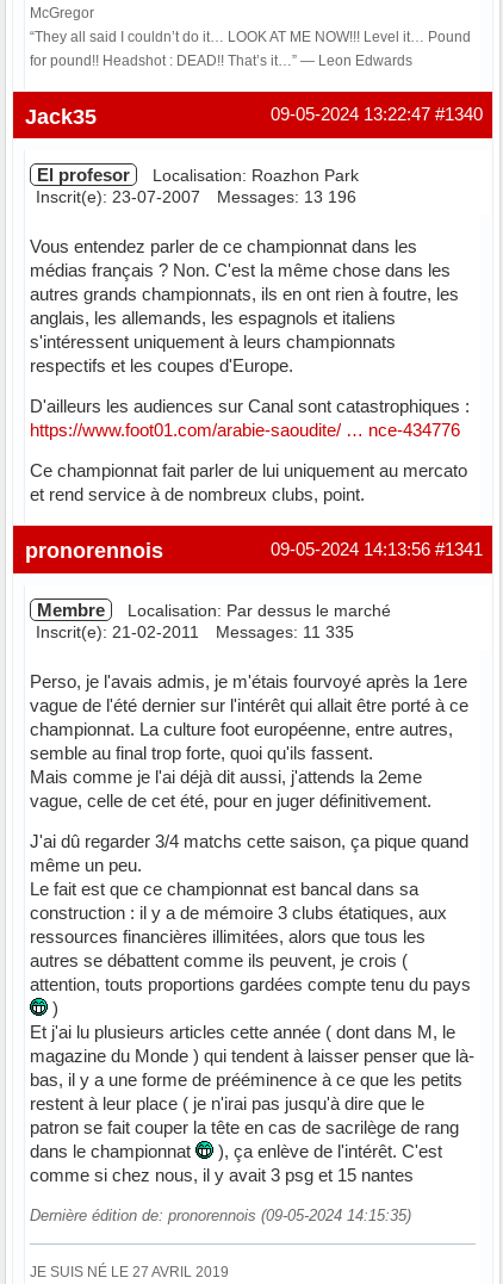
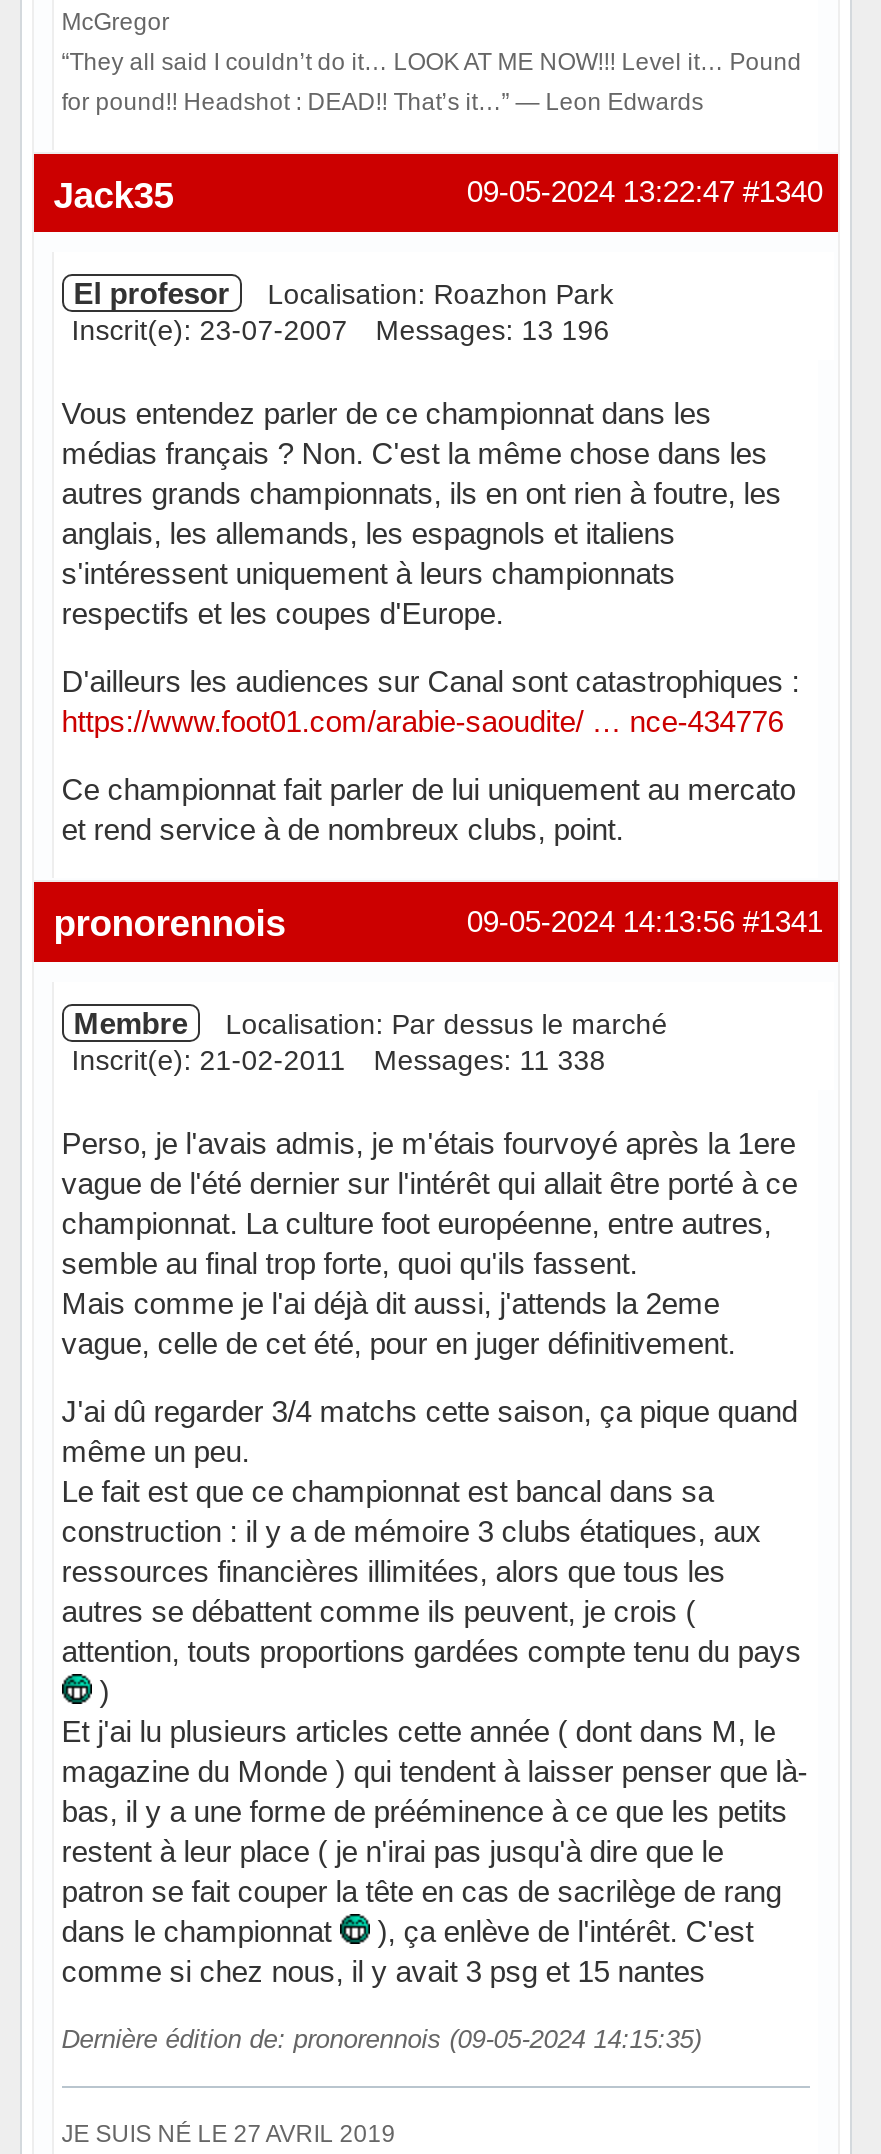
- Inscrit(e): 21-02-2011 Messages: 11 335
+ Inscrit(e): 21-02-2011 Messages: 11 338
